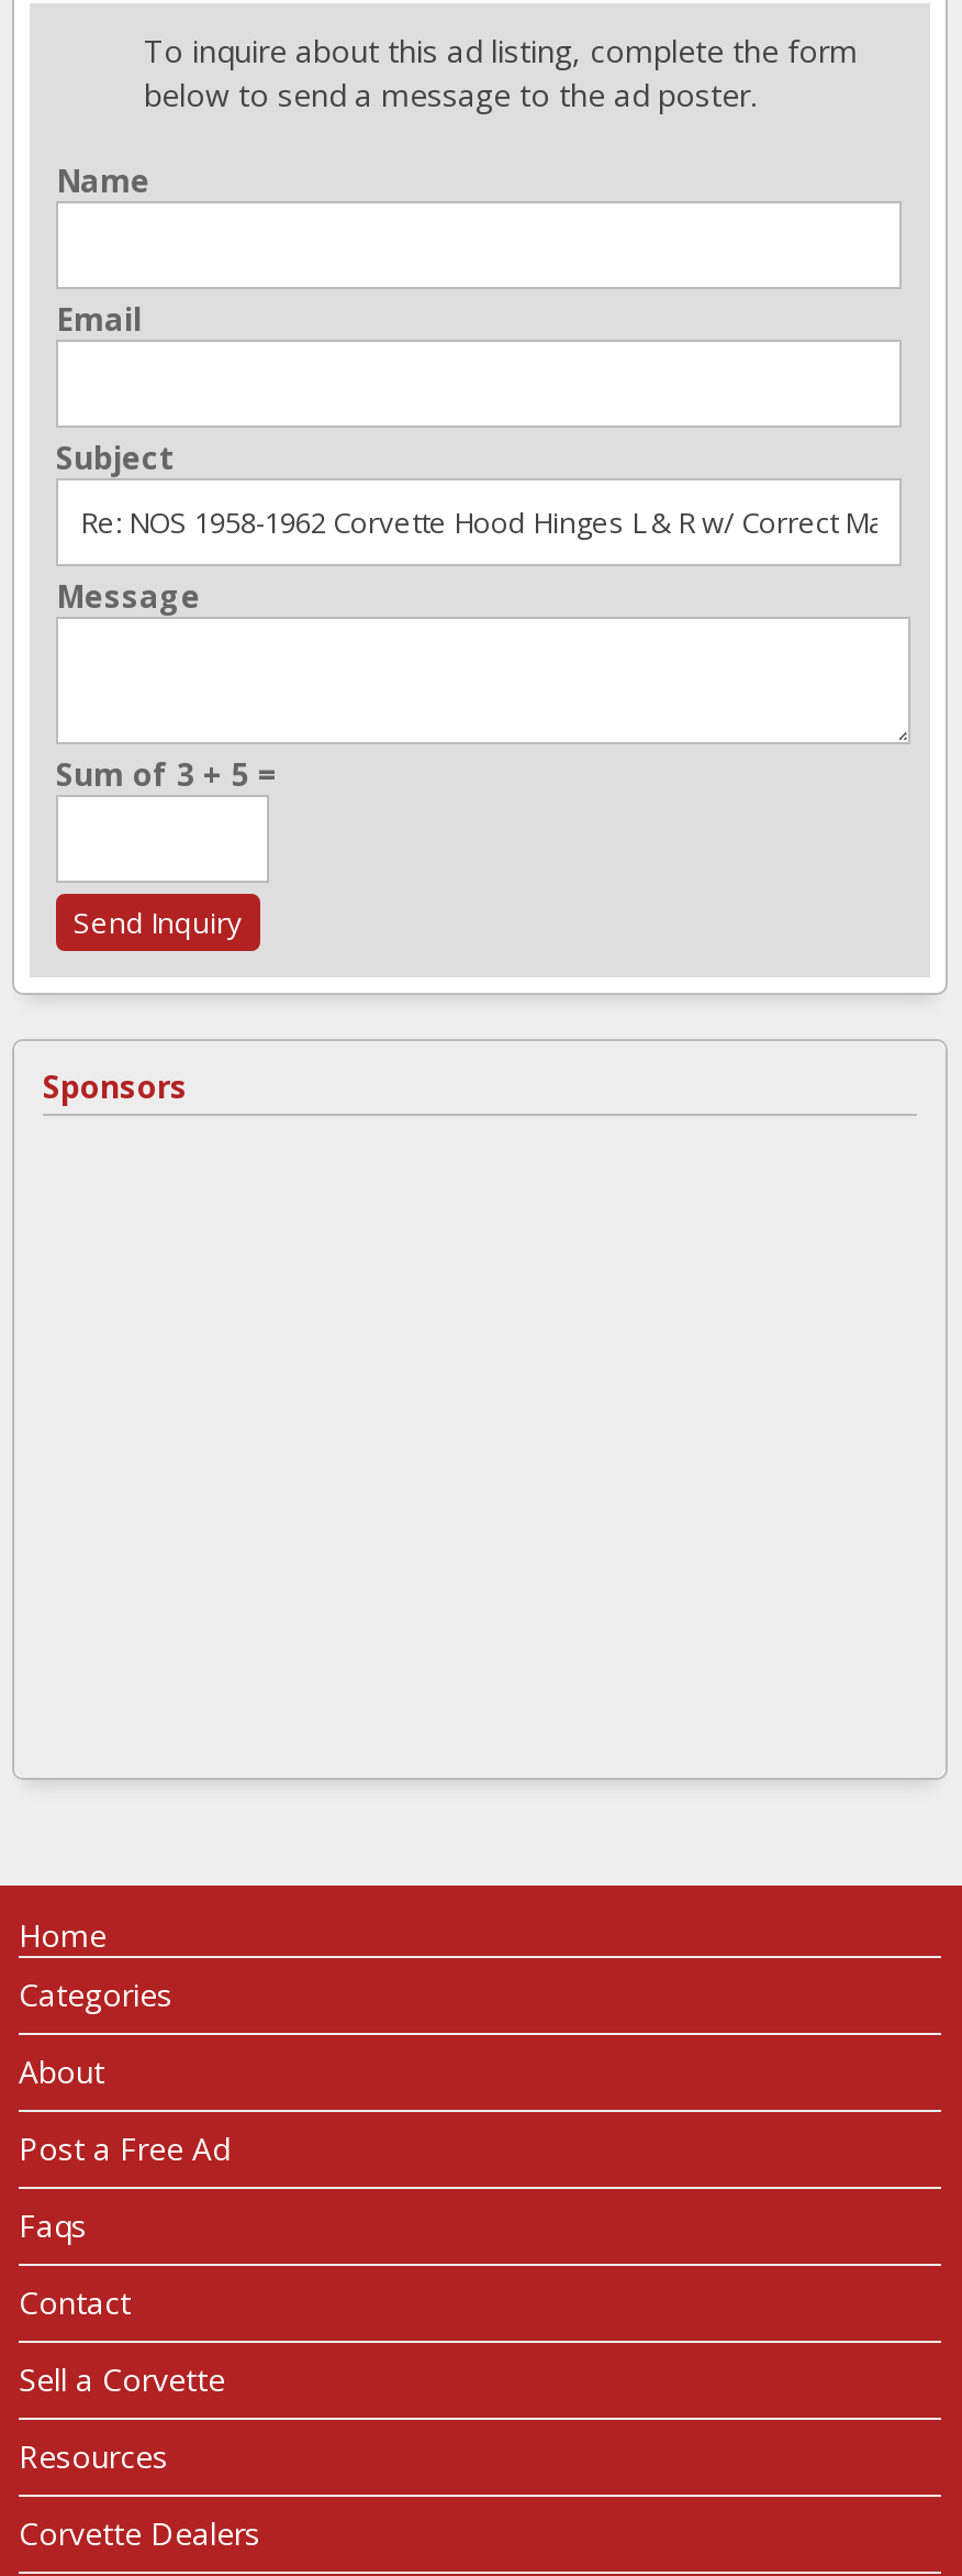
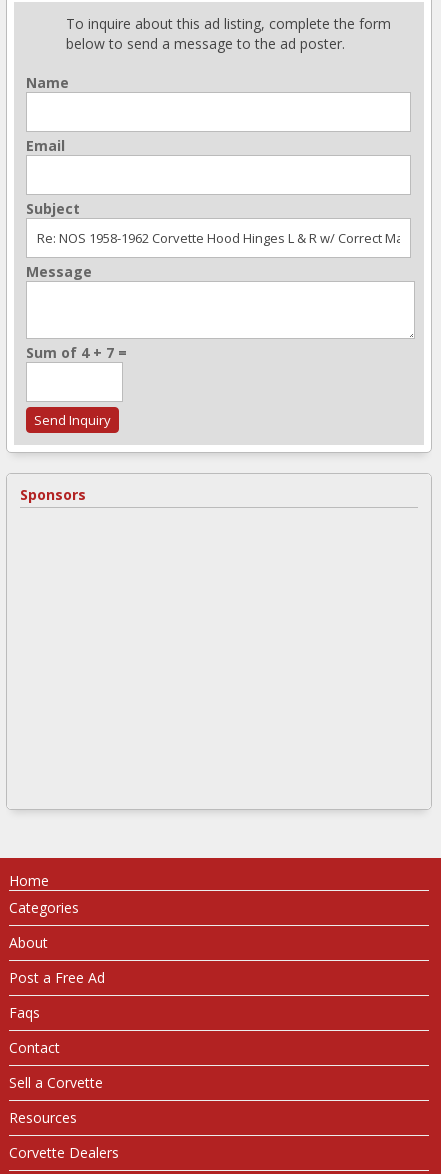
- Sum of 3 + 5 =
+ Sum of 4 + 7 =
